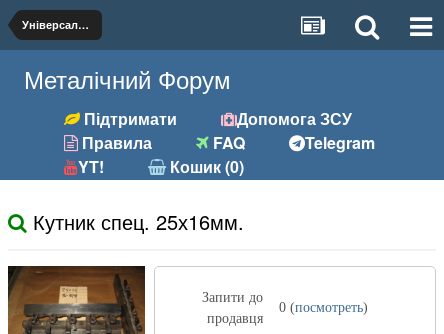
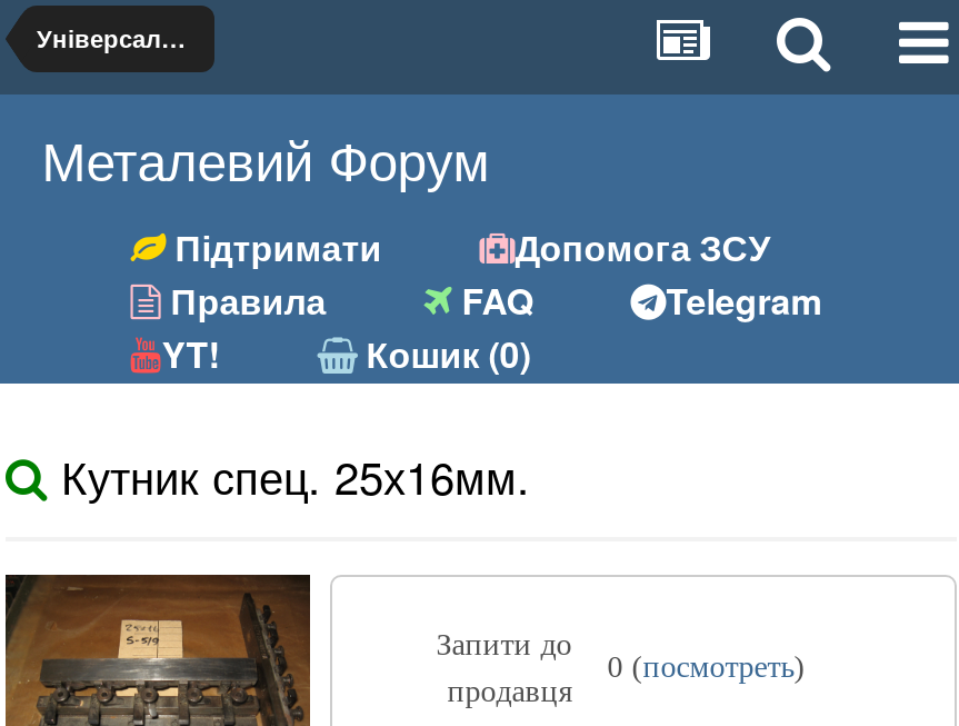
- Металічний Форум
+ Металевий Форум
